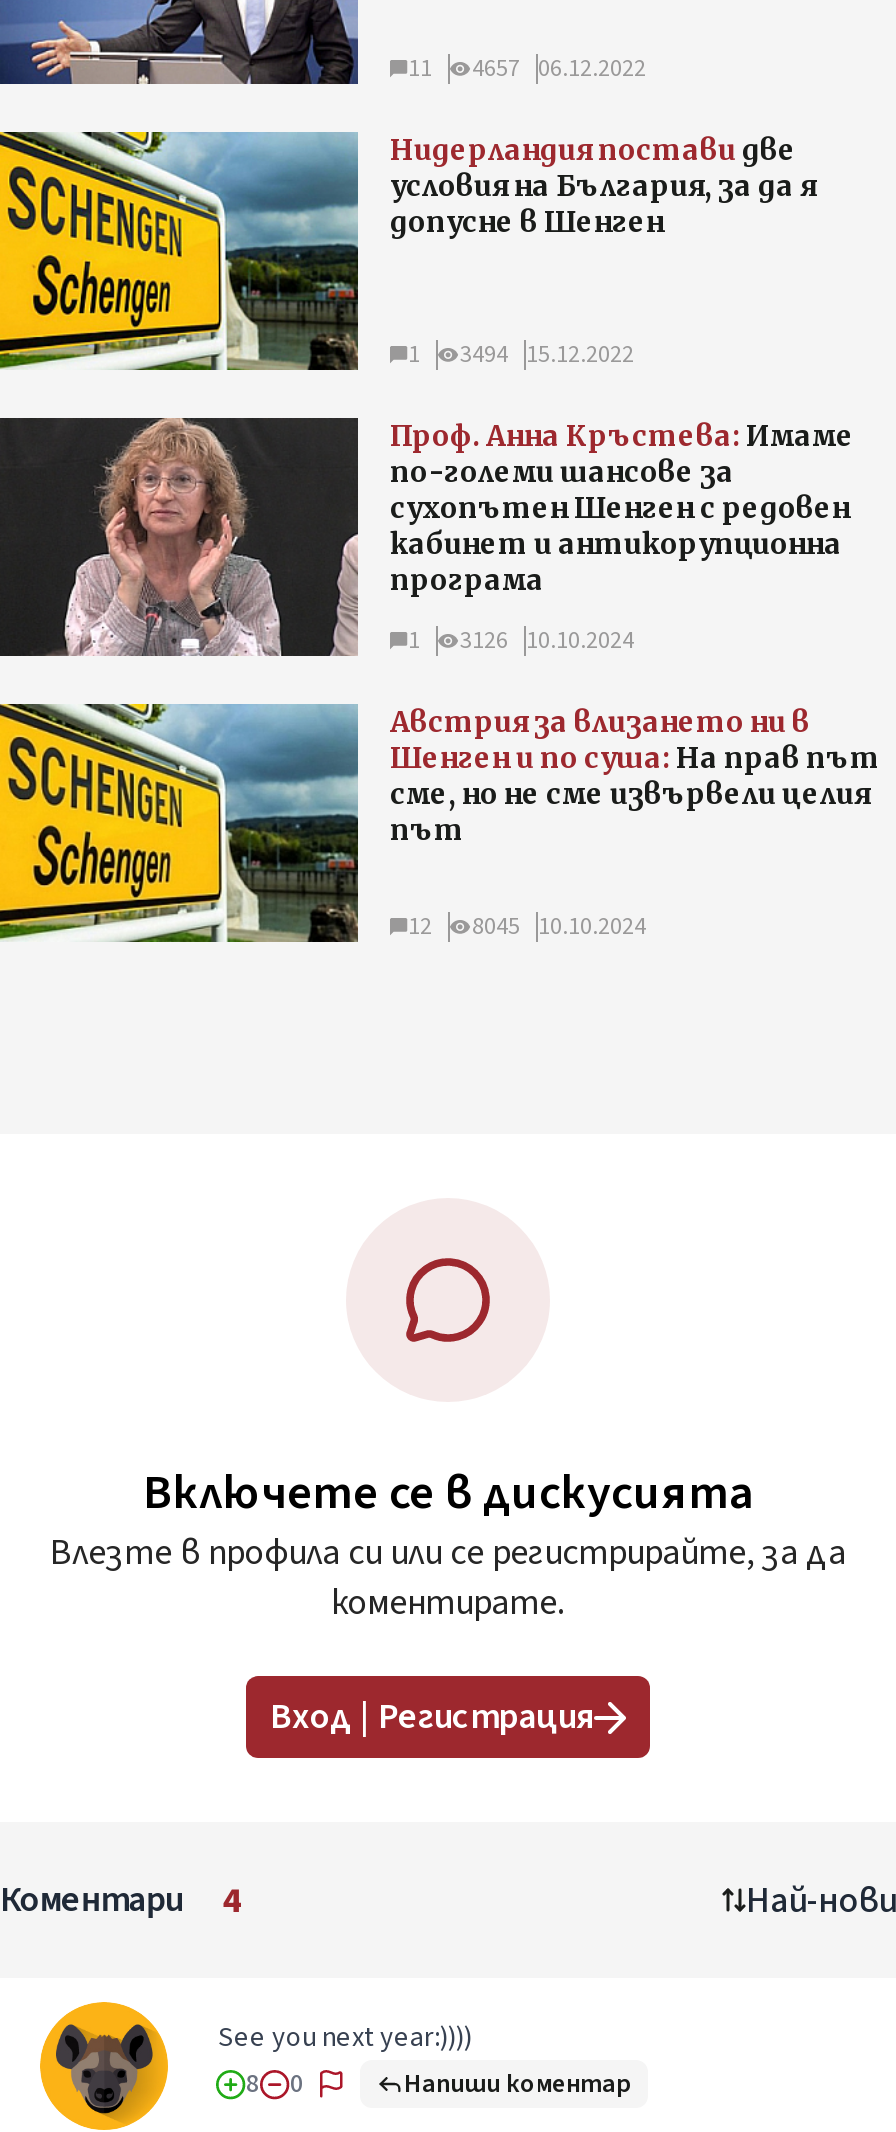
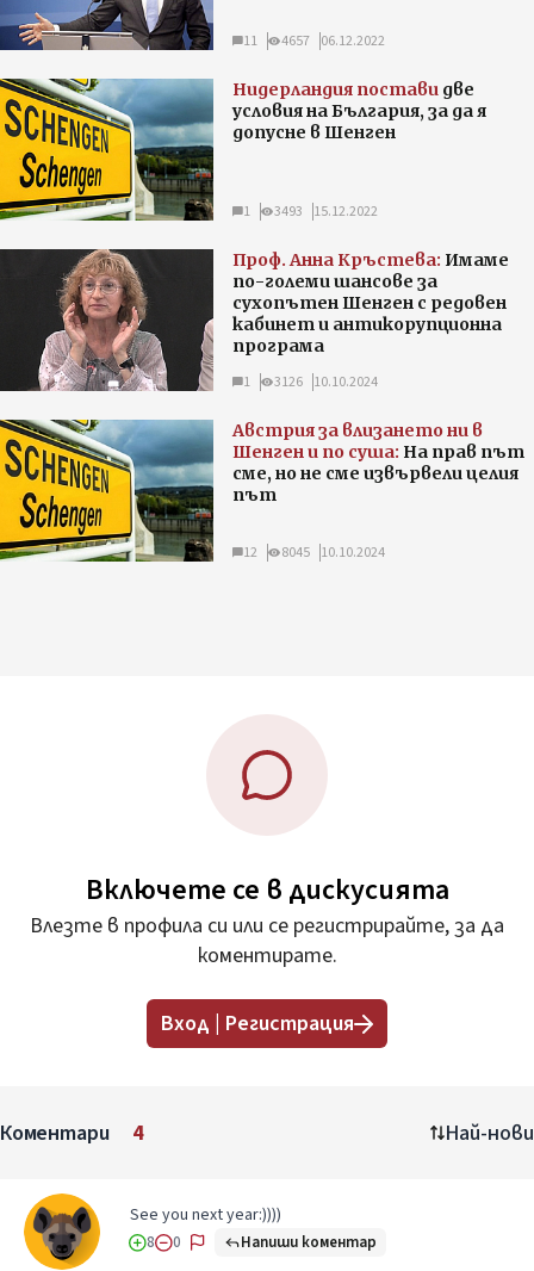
- 3494 15.12.2022
+ 3493 15.12.2022
